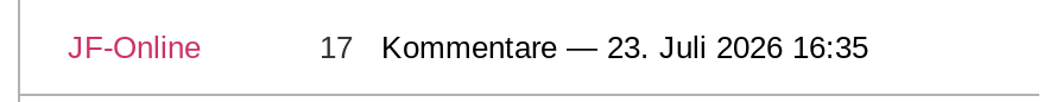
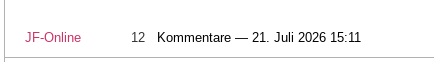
- 17
+ 12

- Kommentare — 23. Juli 2026 16:35
+ Kommentare — 21. Juli 2026 15:11
